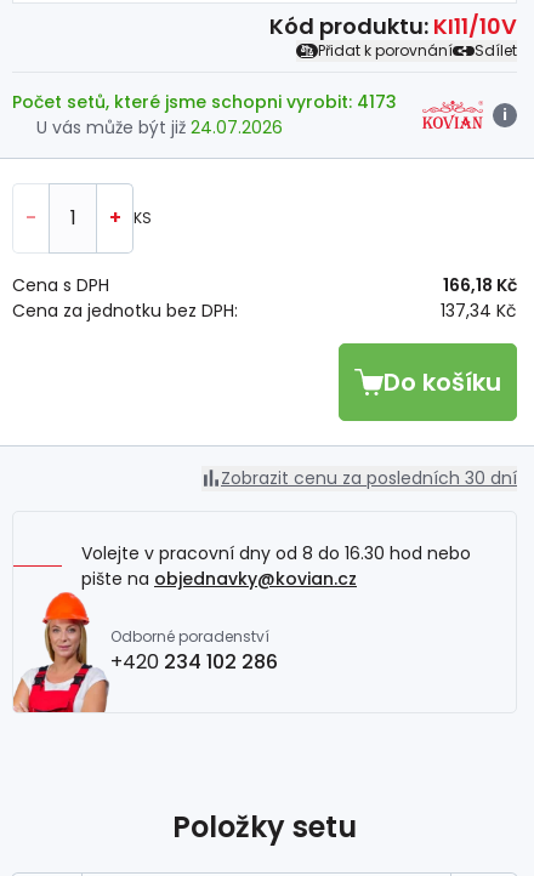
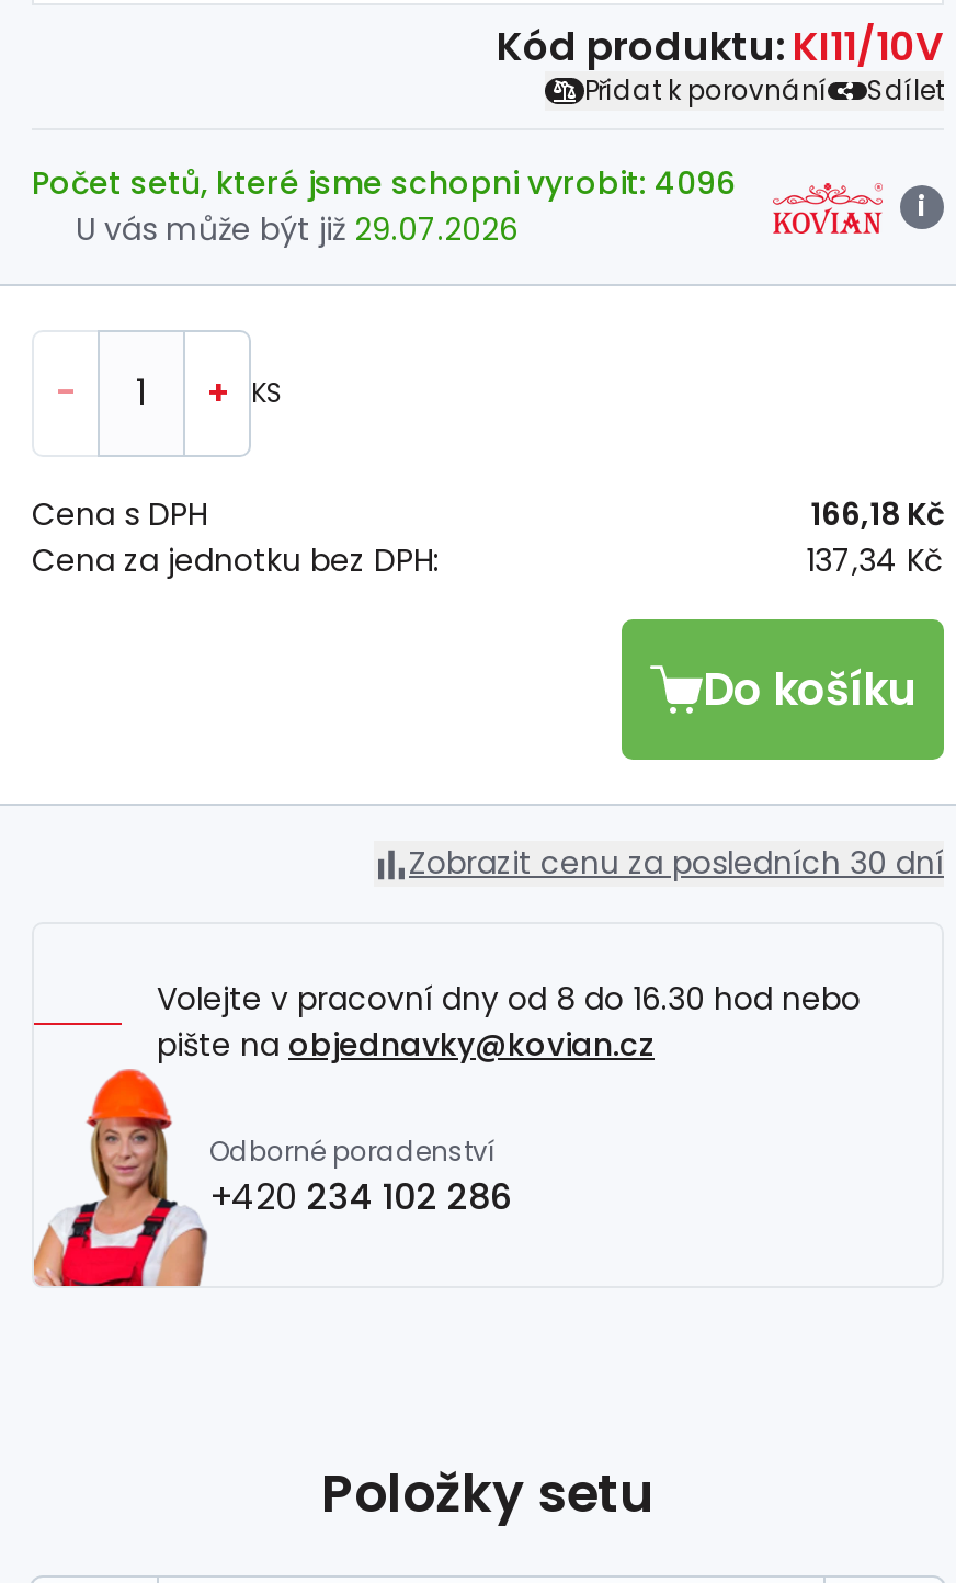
- Počet setů, které jsme schopni vyrobit: 4173
+ Počet setů, které jsme schopni vyrobit: 4096

- U vás může být již 24.07.2026
+ U vás může být již 29.07.2026
